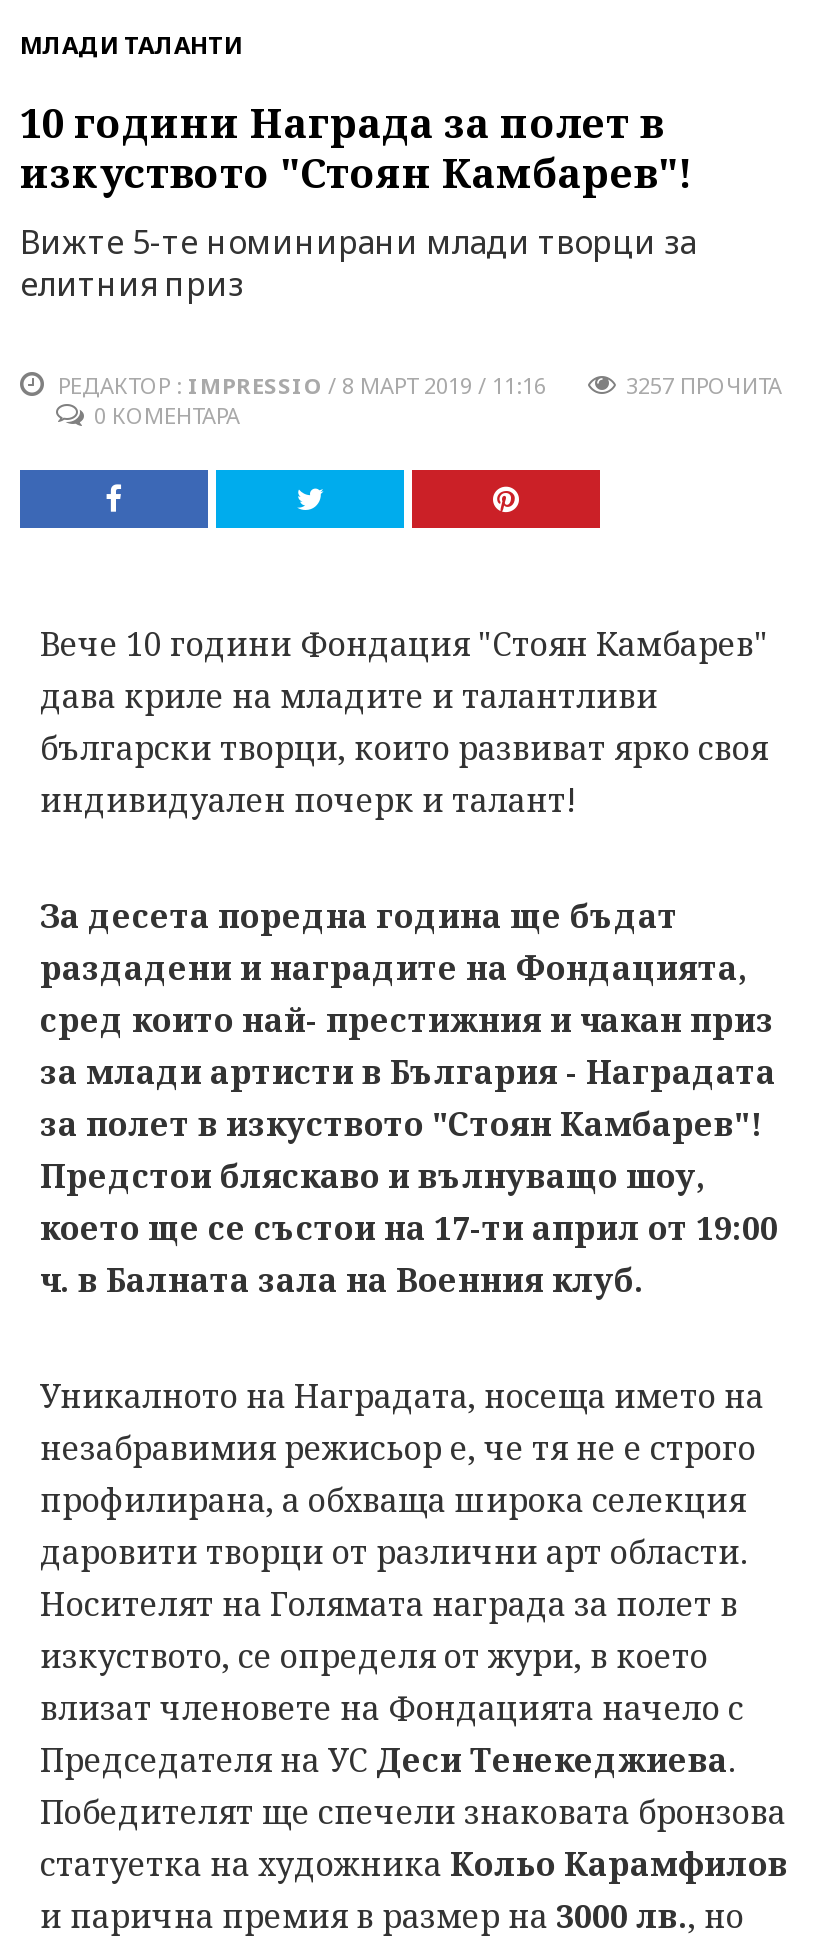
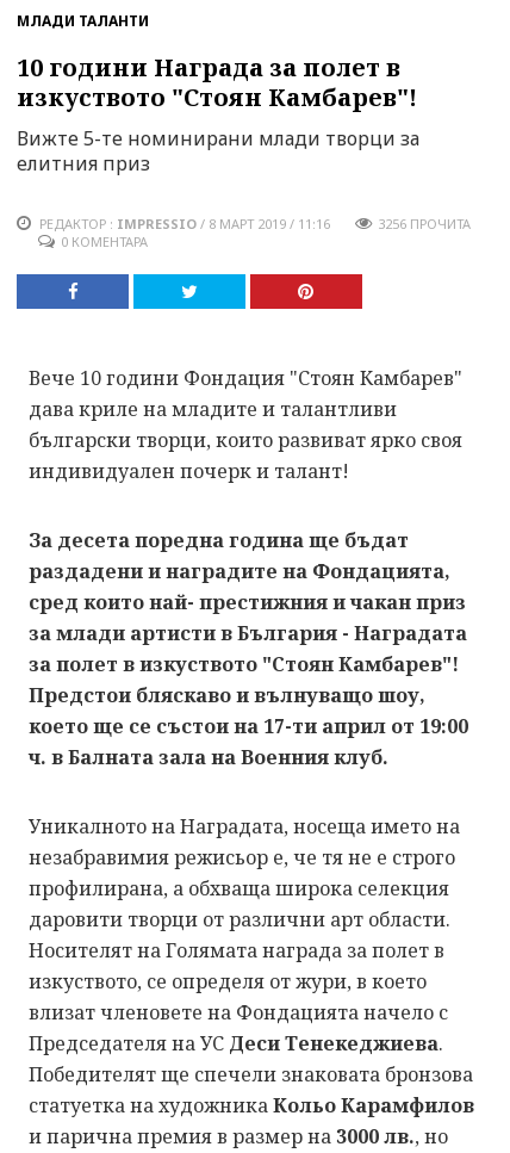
- РЕДАКТОР : IMPRESSIO / 8 МАРТ 2019 / 11:16 3257 ПРОЧИТА
+ РЕДАКТОР : IMPRESSIO / 8 МАРТ 2019 / 11:16 3256 ПРОЧИТА
